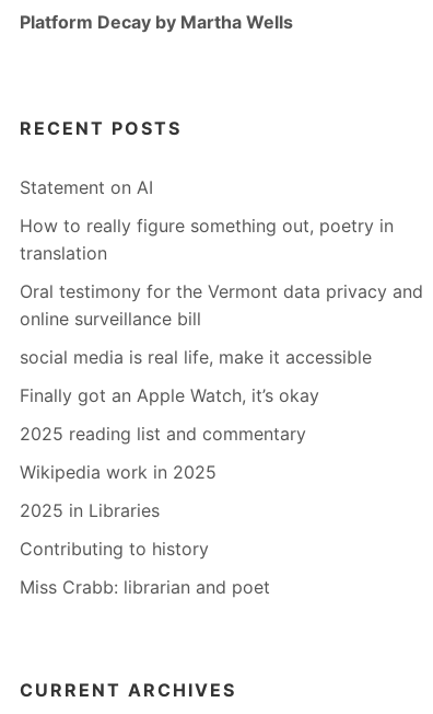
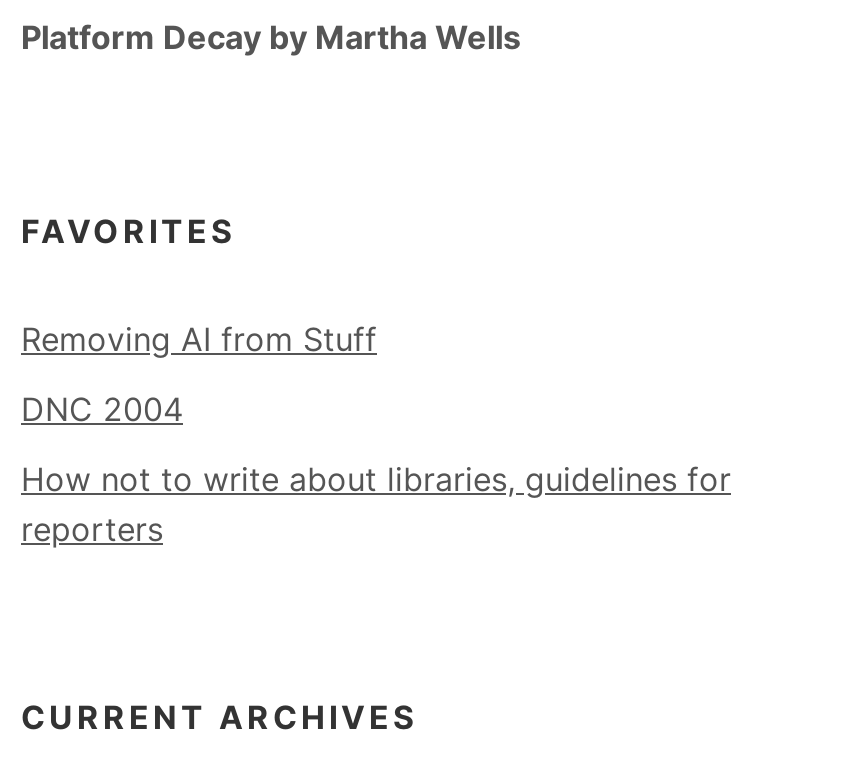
- RECENT POSTS
- Statement on AI
- How to really figure something out, poetry in
- translation
- Oral testimony for the Vermont data privacy and
- online surveillance bill
- social media is real life, make it accessible
- Finally got an Apple Watch, it’s okay
- 2025 reading list and commentary
- Wikipedia work in 2025
- 2025 in Libraries
- Contributing to history
- Miss Crabb: librarian and poet
+ FAVORITES
+ Removing AI from Stuff
+ DNC 2004
+ How not to write about libraries, guidelines for
+ reporters
